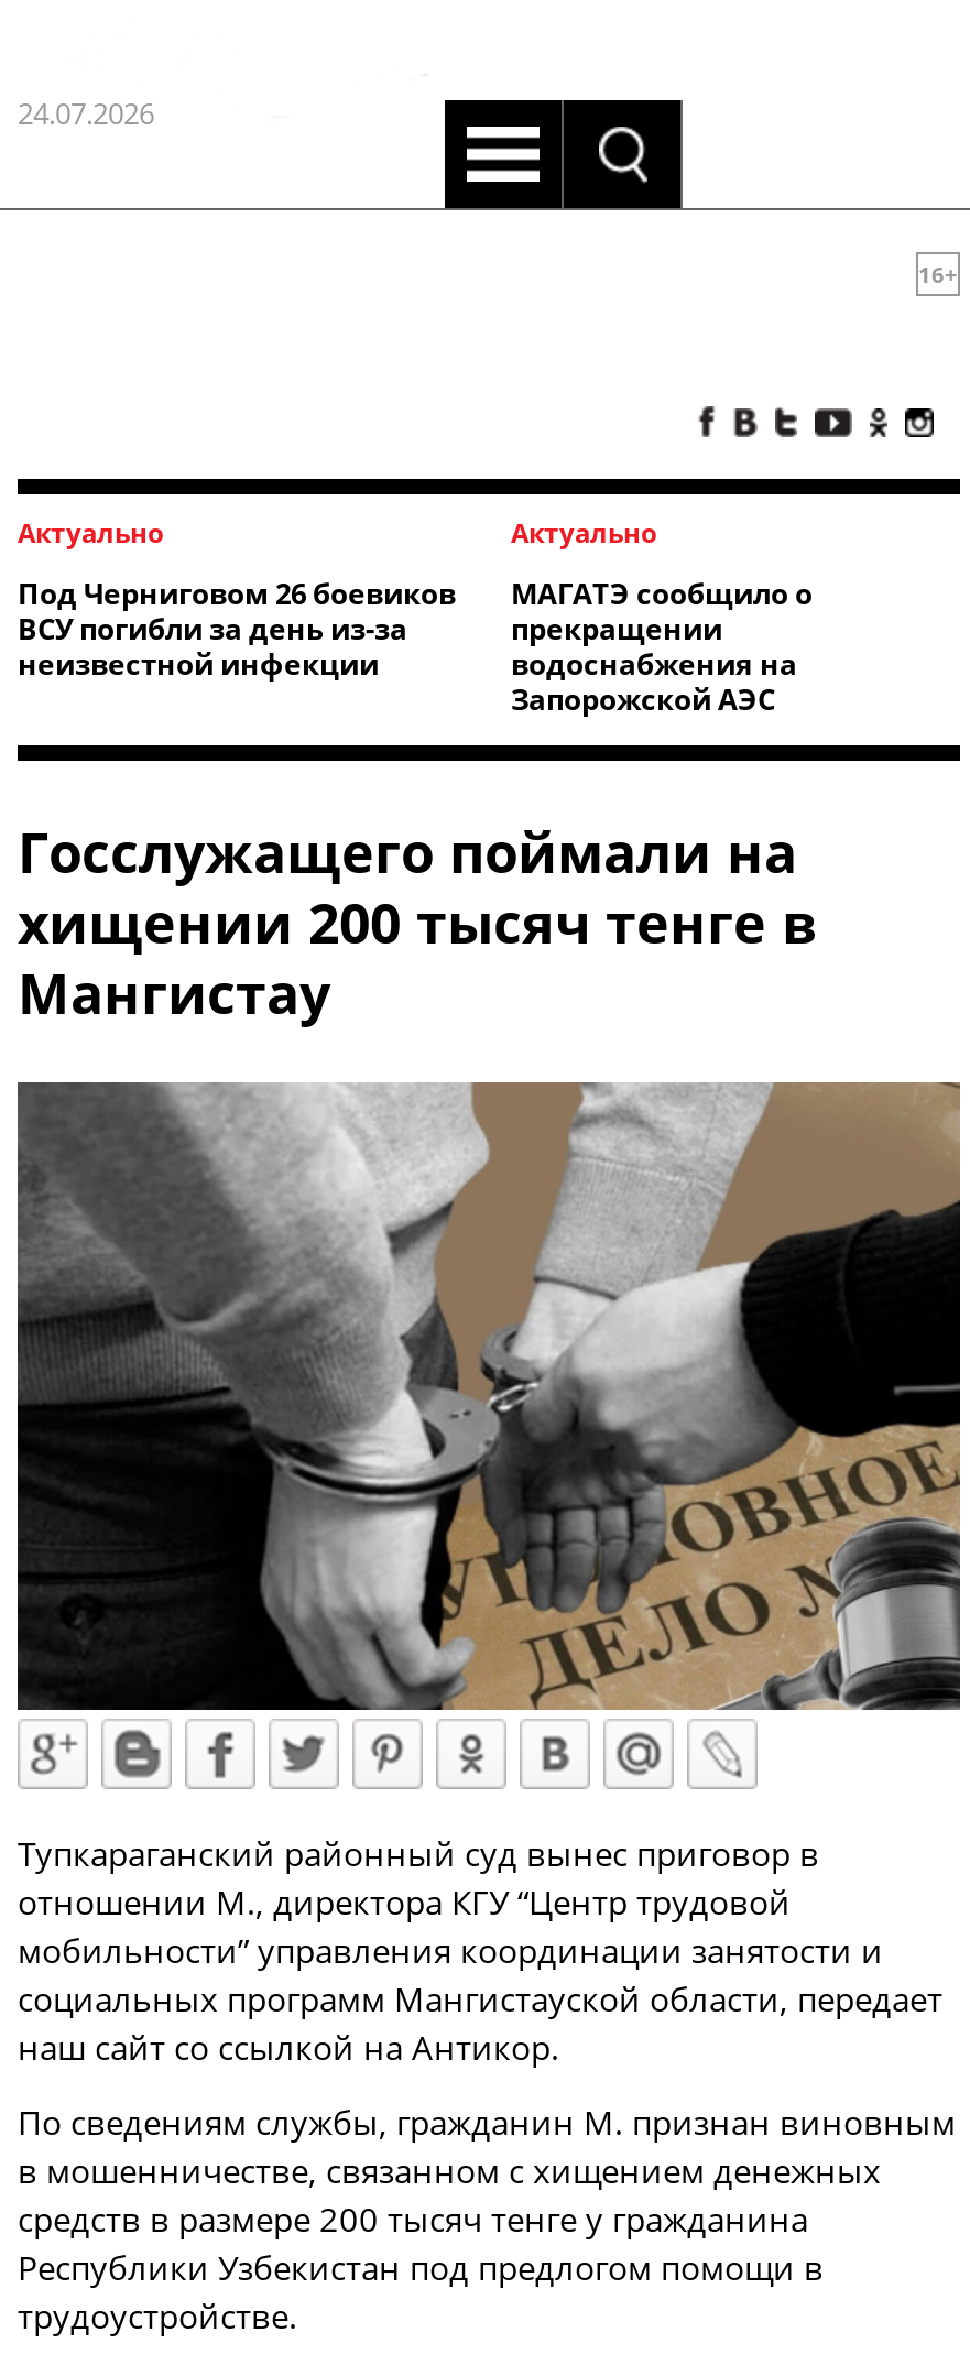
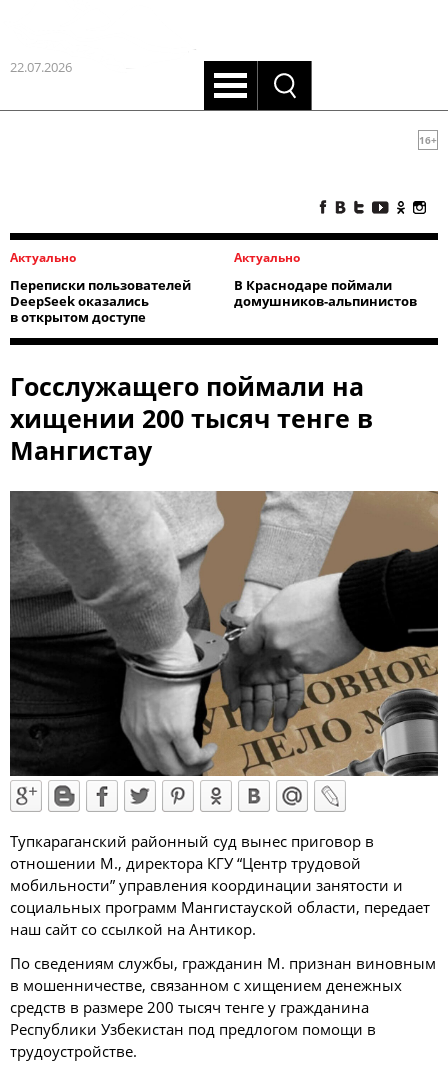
- 24.07.2026
+ 22.07.2026

- Под Черниговом 26 боевиков
- ВСУ погибли за день из-за
- неизвестной инфекции
+ Переписки пользователей
+ DeepSeek оказались
+ в открытом доступе

- МАГАТЭ сообщило о
- прекращении
- водоснабжения на
- Запорожской АЭС
+ В Краснодаре поймали
+ домушников-альпинистов
